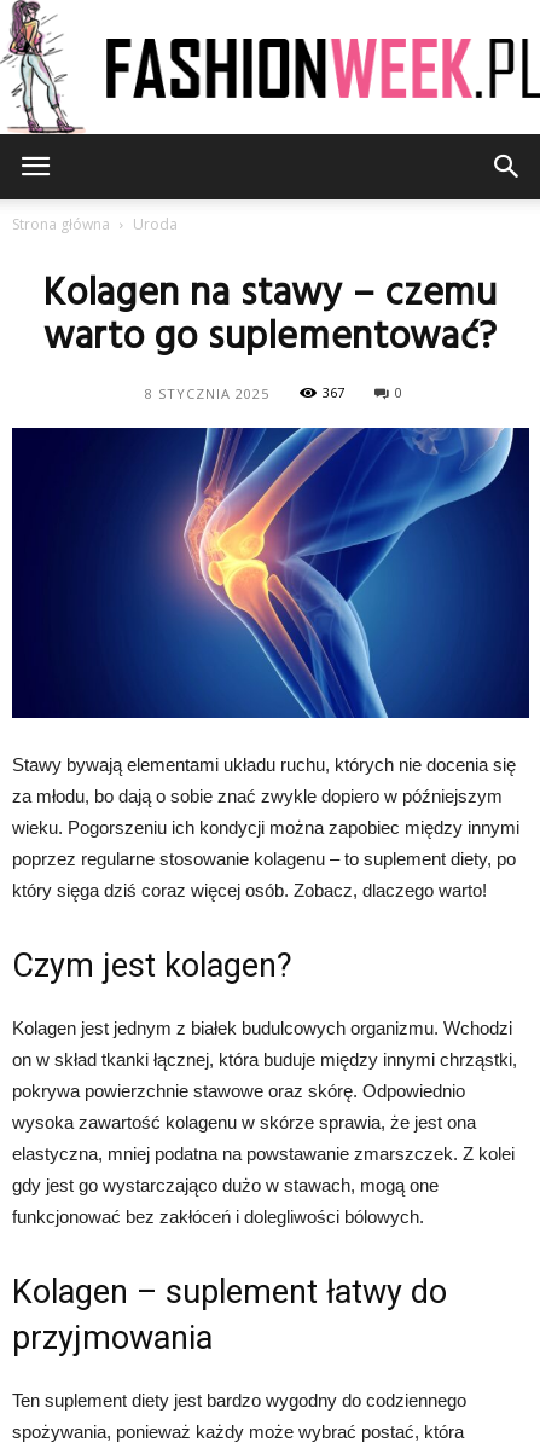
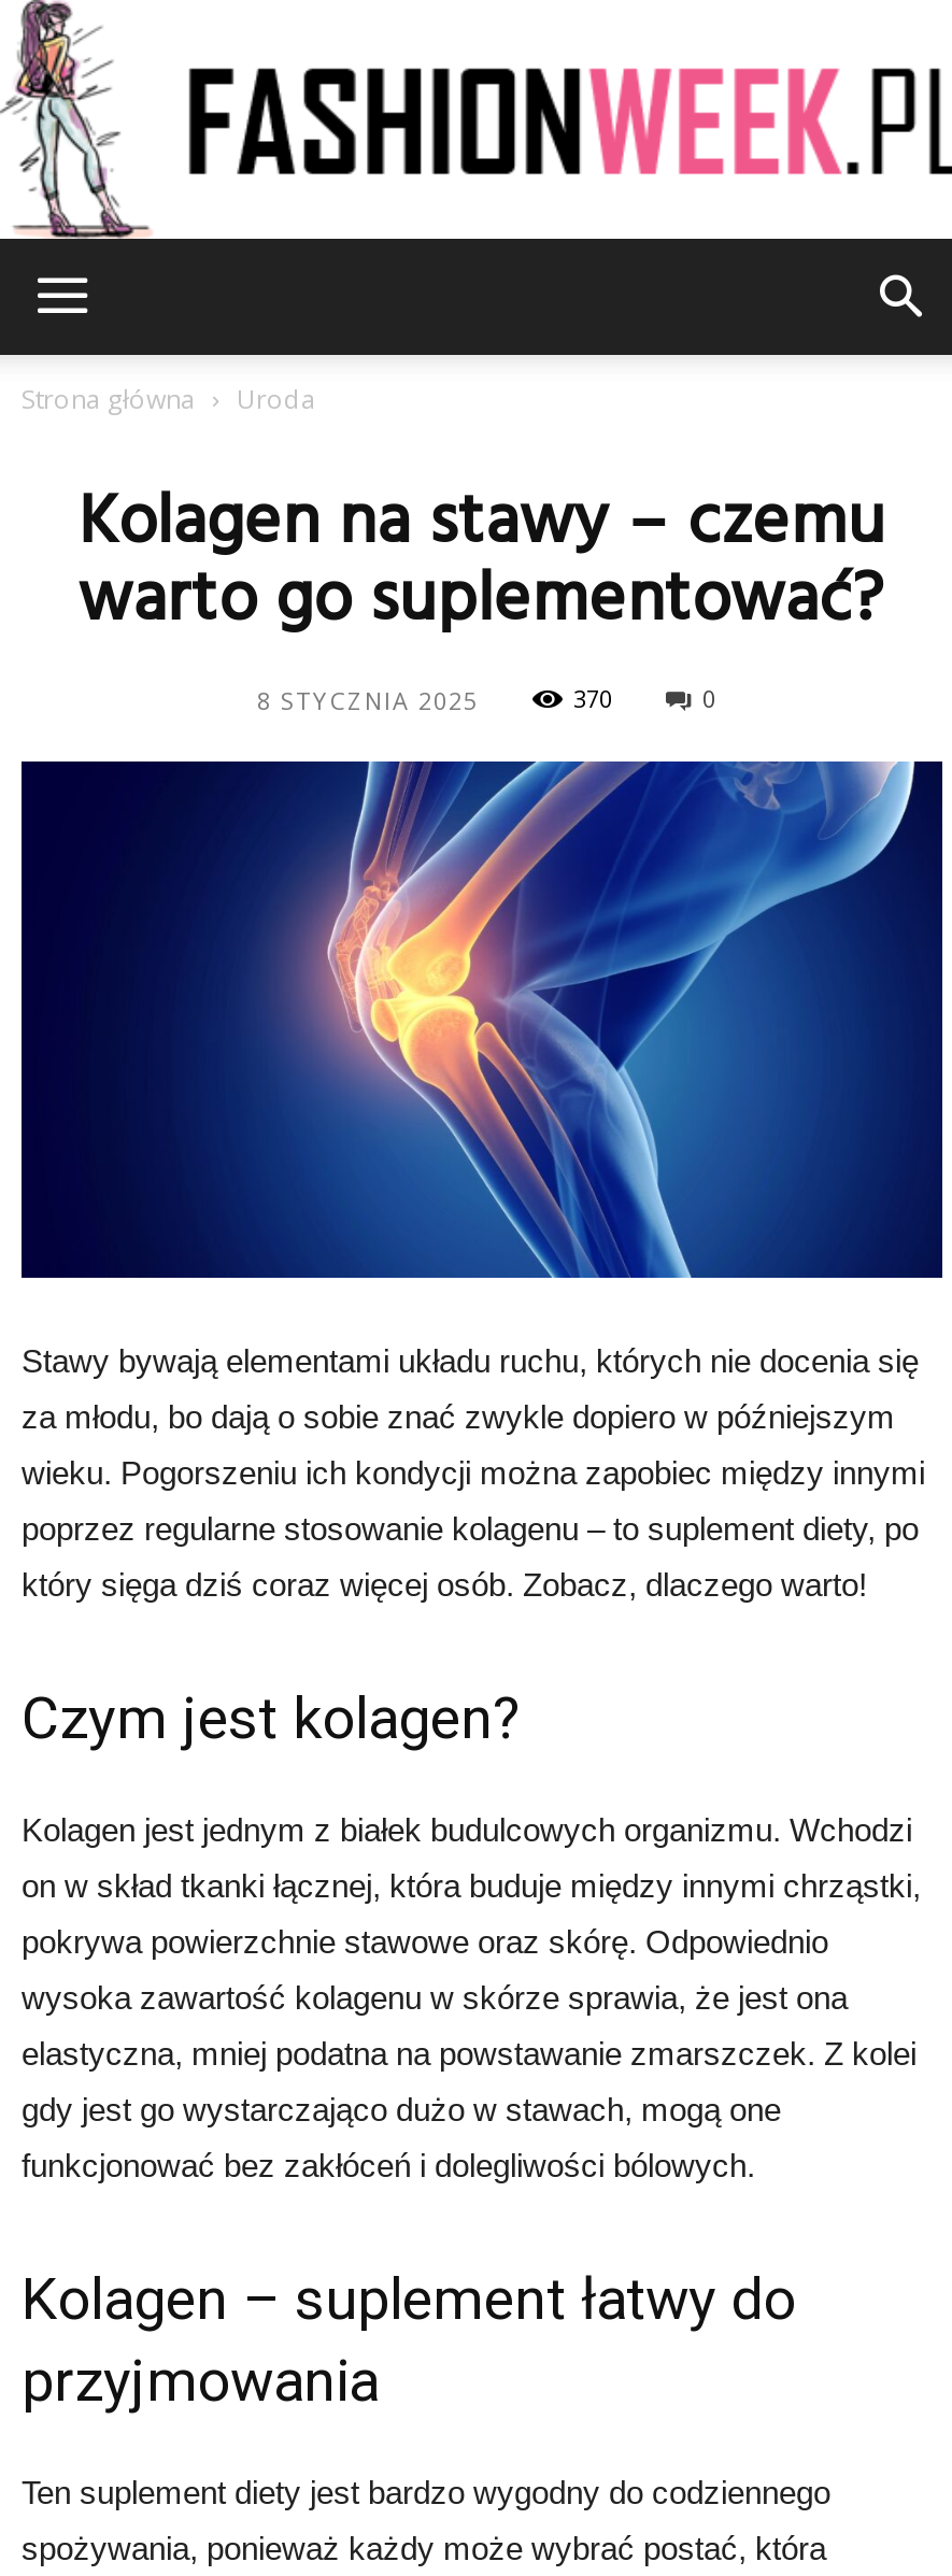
- 367
+ 370
